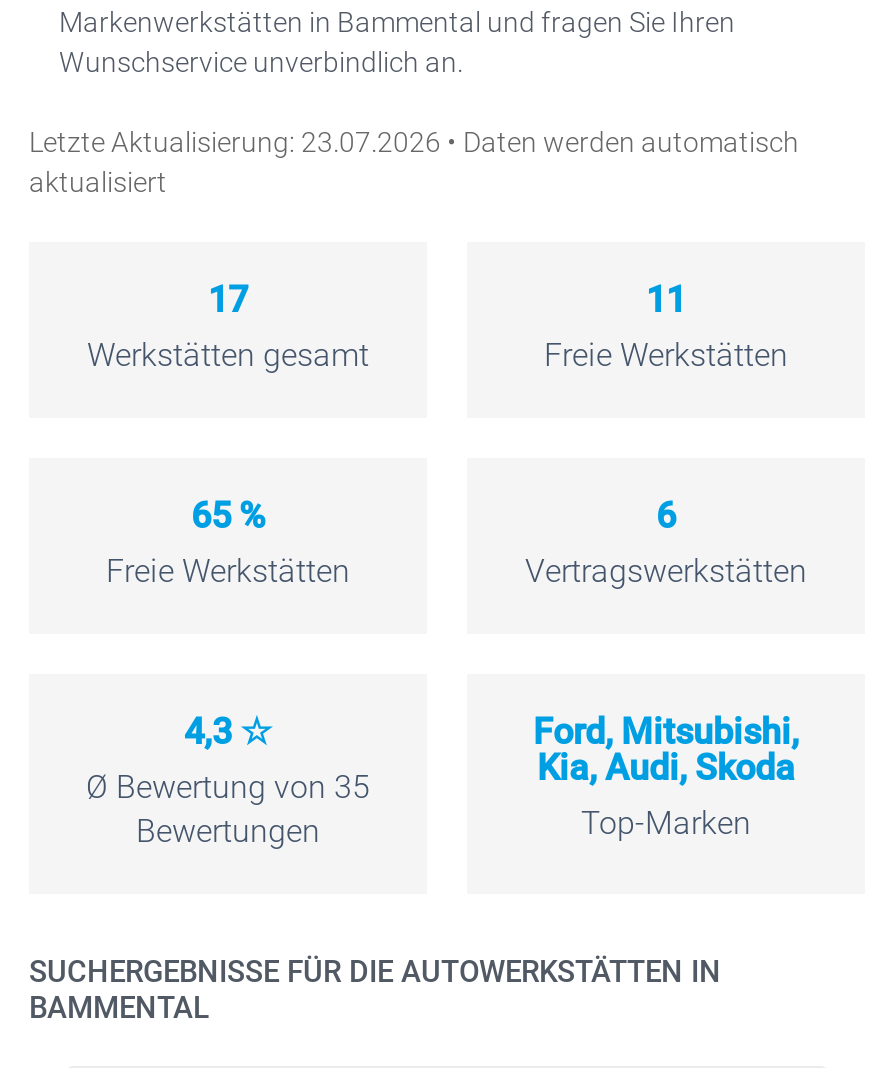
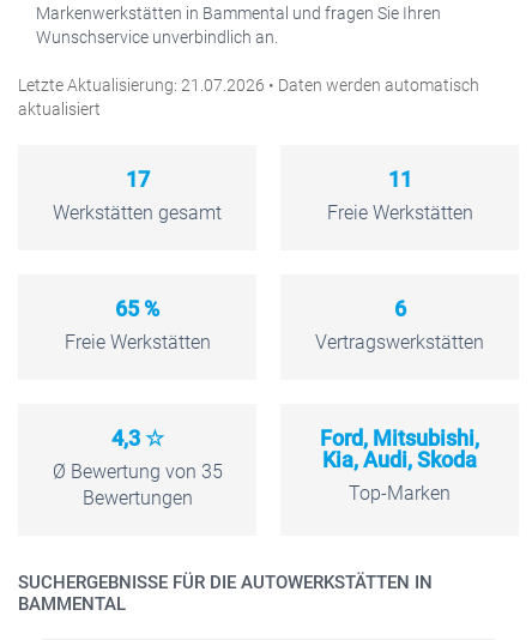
- Letzte Aktualisierung: 23.07.2026 • Daten werden automatisch
+ Letzte Aktualisierung: 21.07.2026 • Daten werden automatisch
